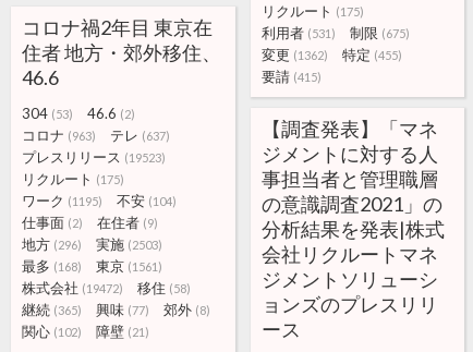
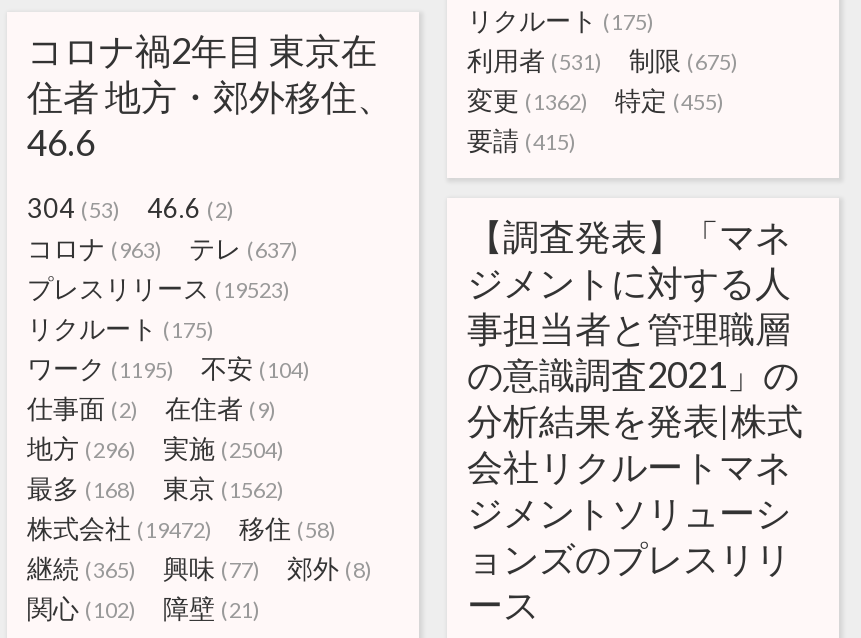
- 地方 (296) 実施 (2503)
+ 地方 (296) 実施 (2504)

- 最多 (168) 東京 (1561)
+ 最多 (168) 東京 (1562)
